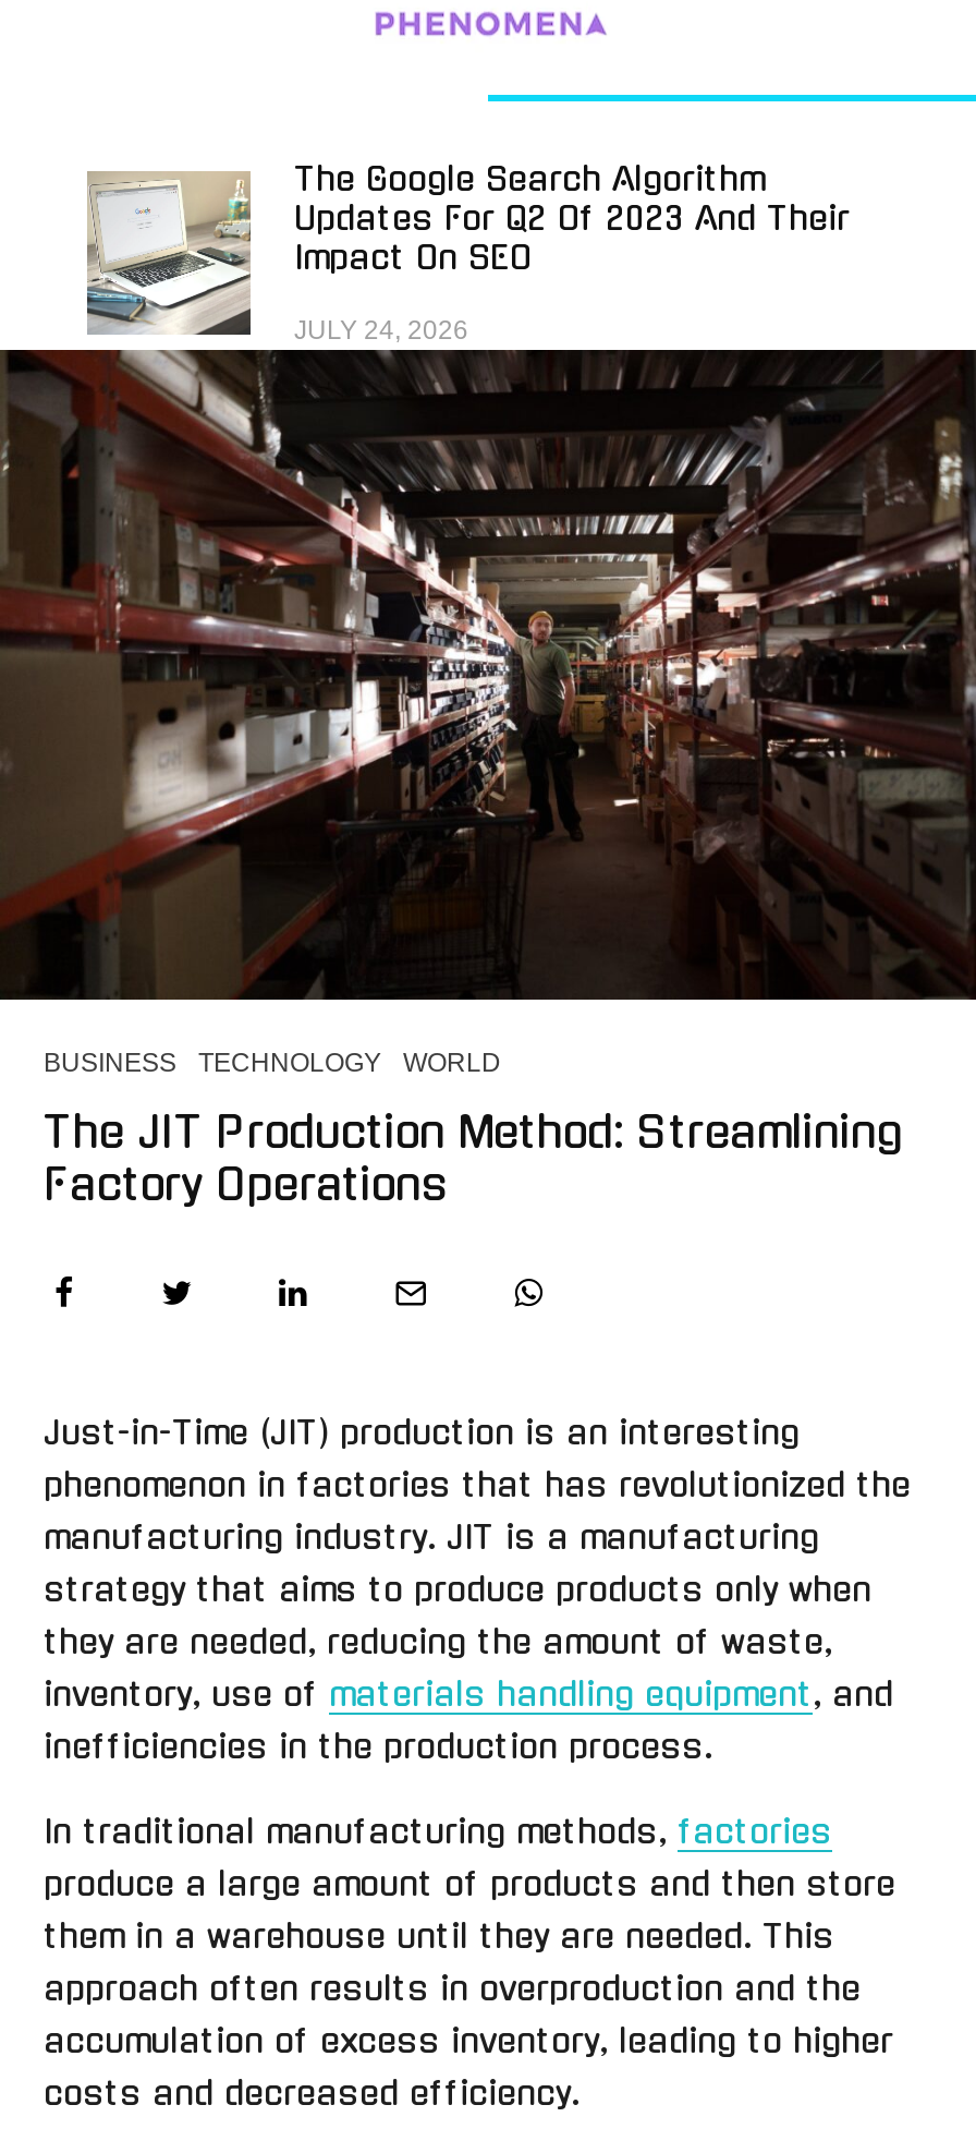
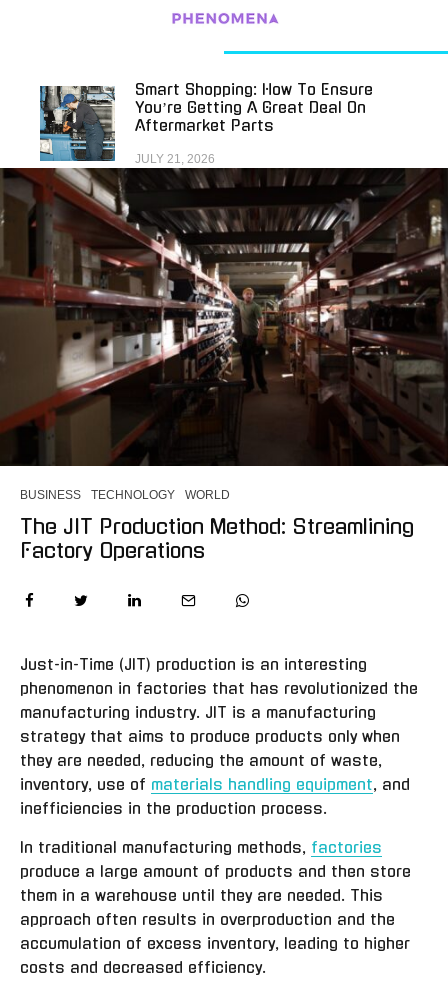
- [image]
- The Google Search Algorithm
- Updates For Q2 Of 2023 And Their
- Impact On SEO
+ [image]
+ Smart Shopping: How To Ensure
+ You’re Getting A Great Deal On
+ Aftermarket Parts

- JULY 24, 2026
+ JULY 21, 2026
